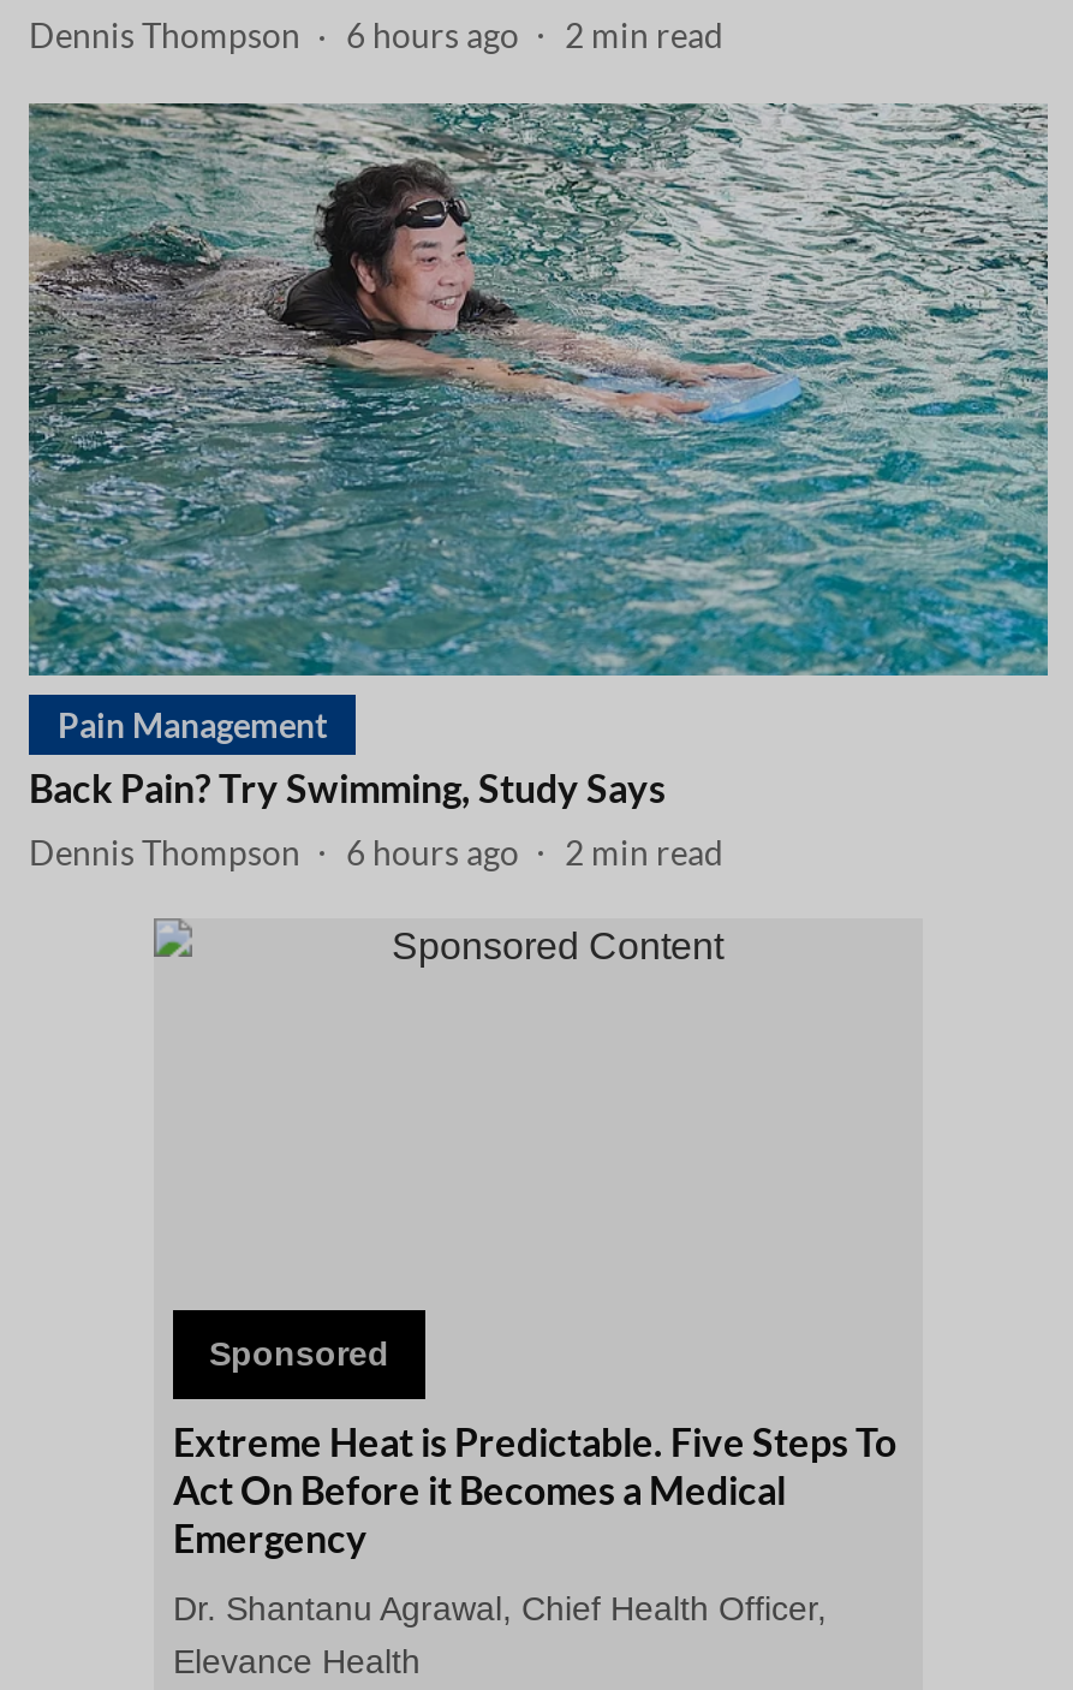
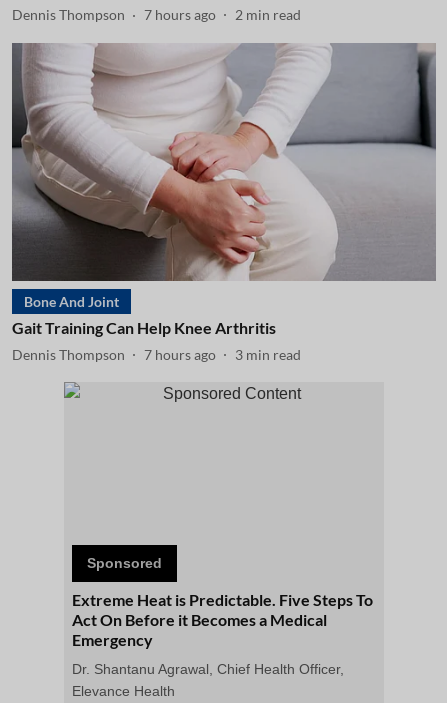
- Dennis Thompson 6 hours ago 2 min read
+ Dennis Thompson 7 hours ago 2 min read

- [image]
- Pain Management
- Back Pain? Try Swimming, Study Says
+ [image]
+ Bone And Joint
+ Gait Training Can Help Knee Arthritis

- 6 hours ago
+ 7 hours ago

- 2 min read
+ 3 min read
